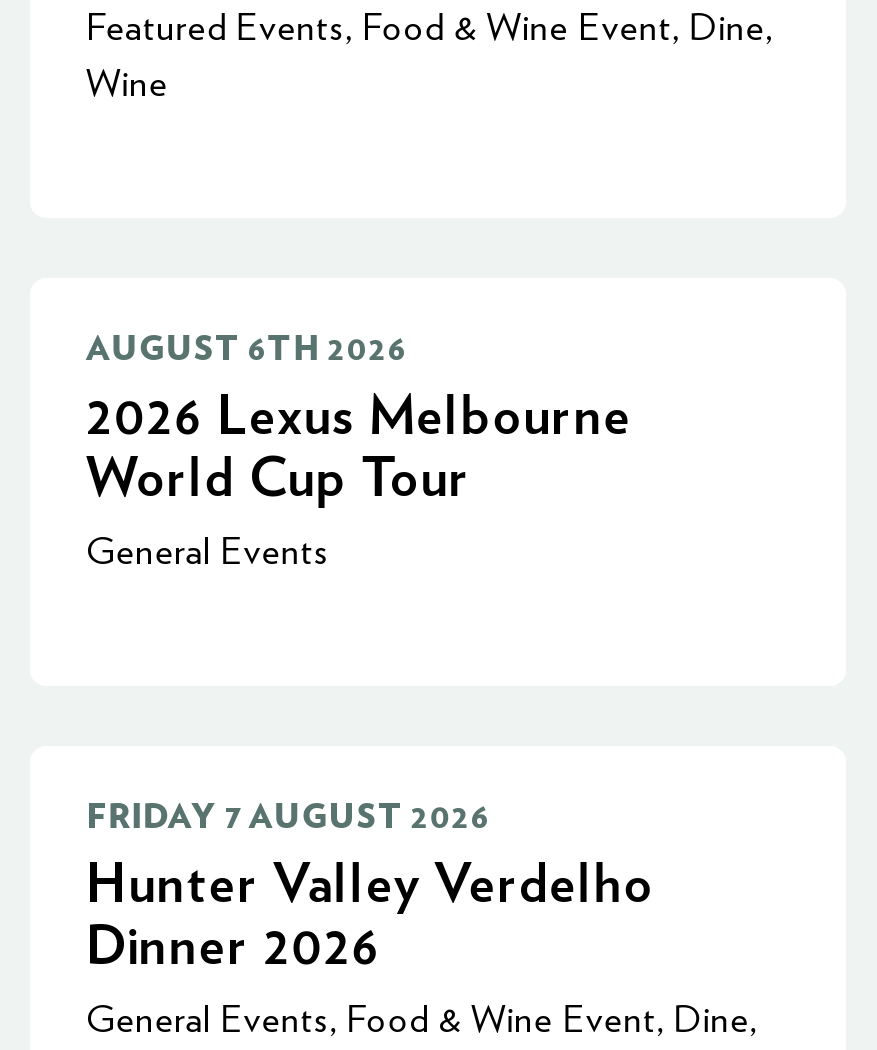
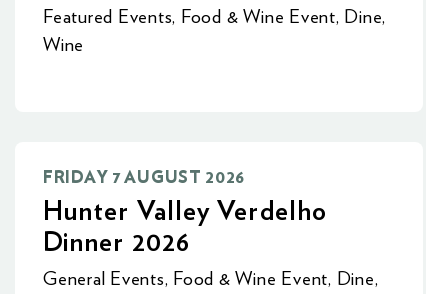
- AUGUST 6TH 2026
- 2026 Lexus Melbourne
- World Cup Tour
- General Events
